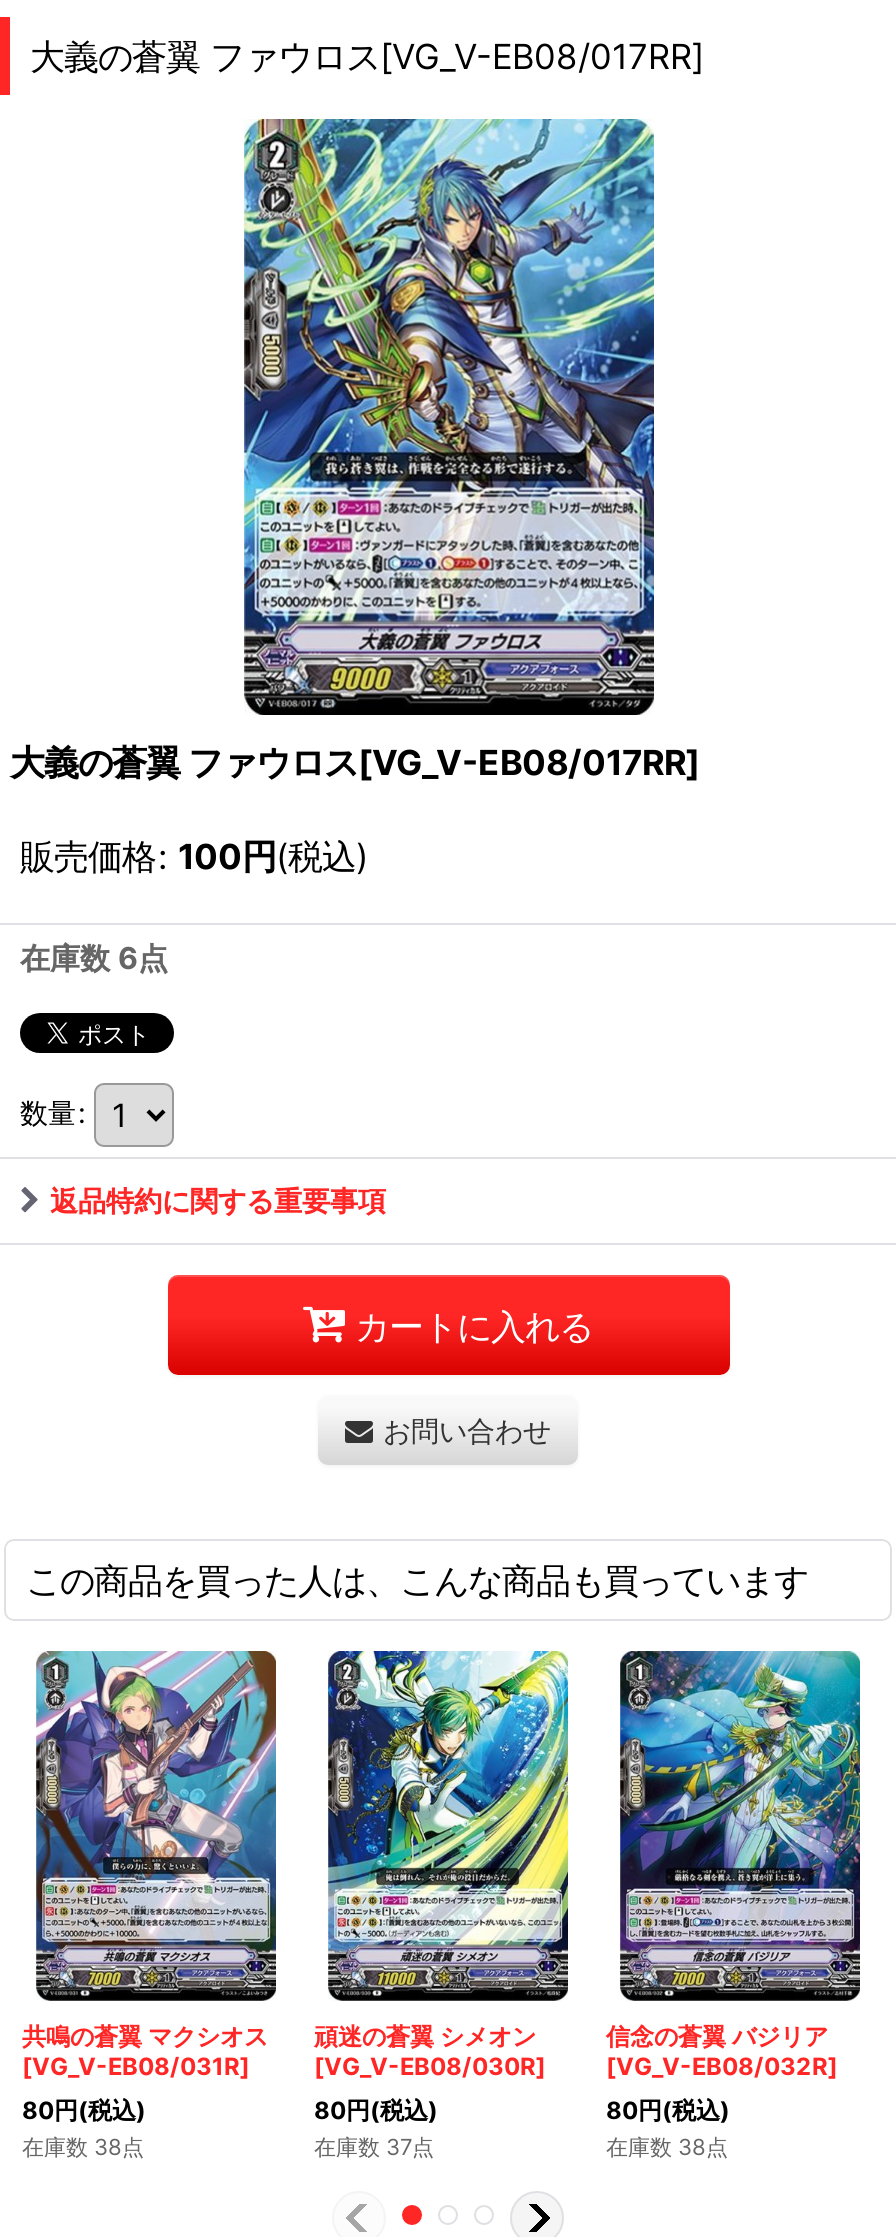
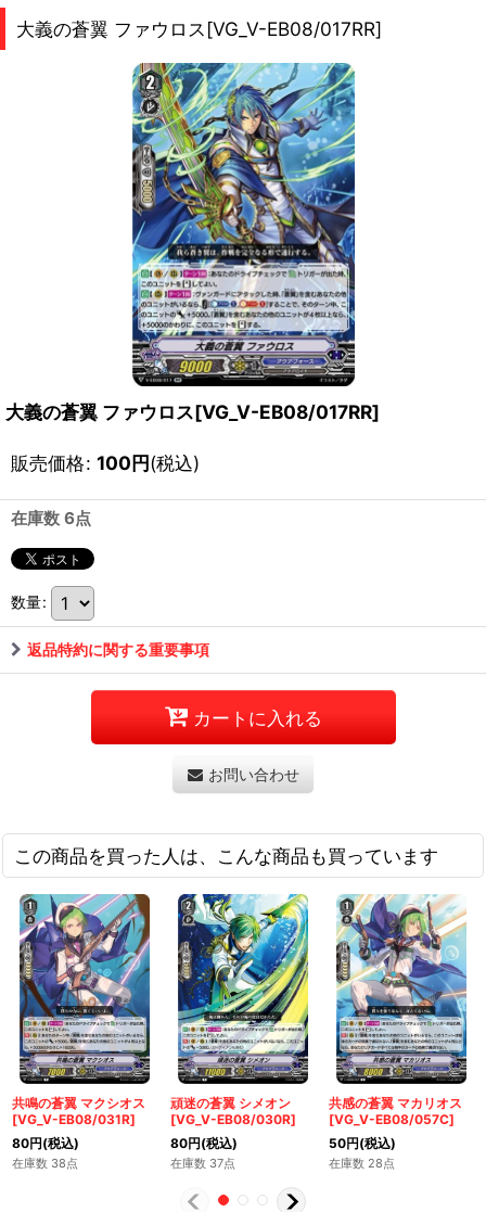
- [image]
- 信念の蒼翼 バジリア
- [VG_V-EB08/032R]
+ [image]
+ 共感の蒼翼 マカリオス
+ [VG_V-EB08/057C]

- 80円(税込)
- 在庫数 38点
+ 50円(税込)
+ 在庫数 28点
